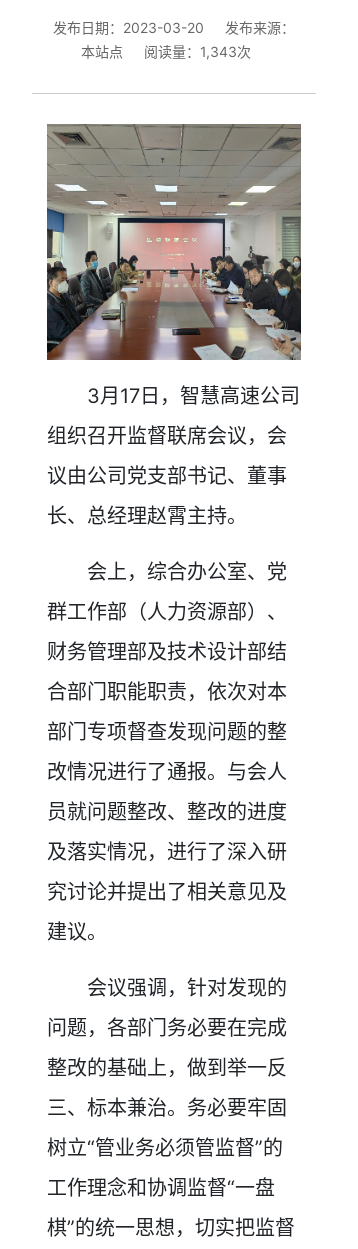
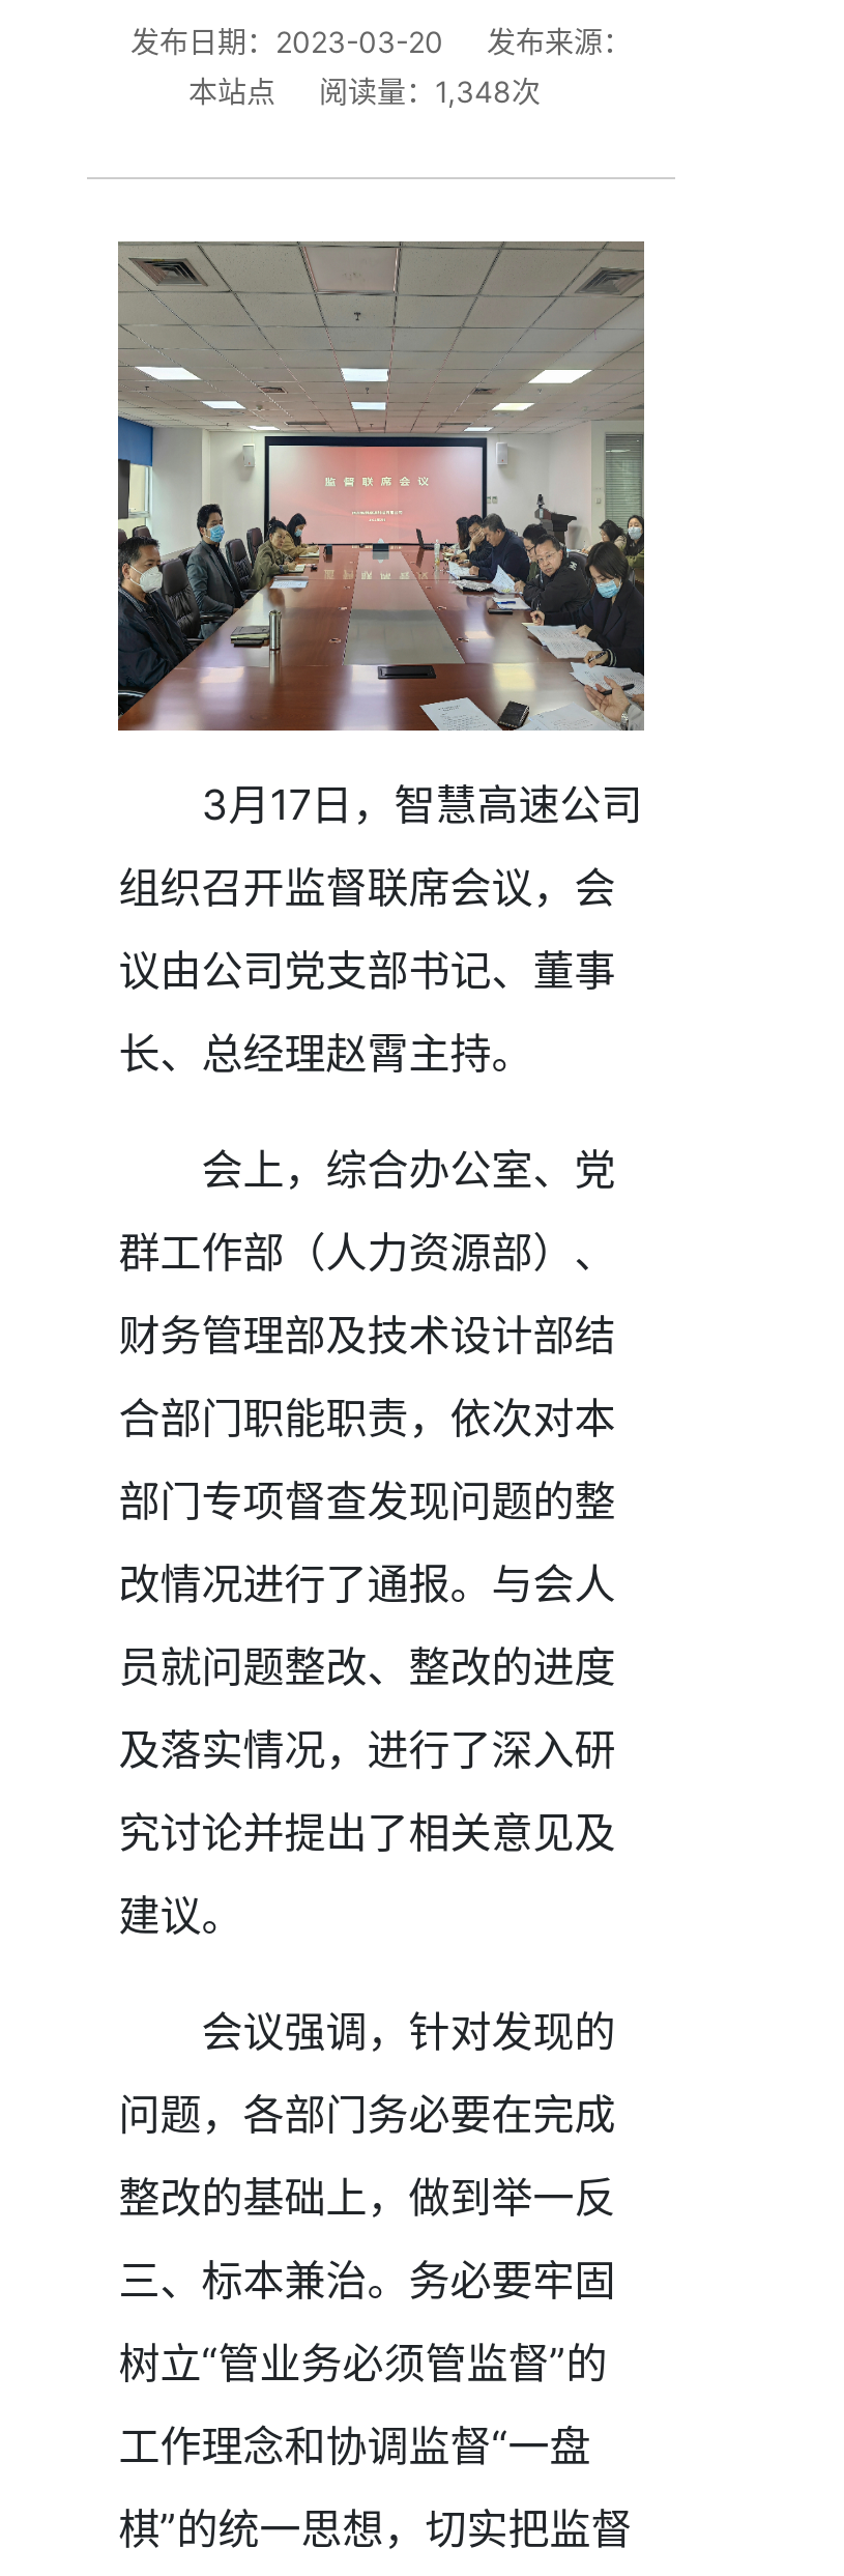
- 本站点 阅读量：1,343次
+ 本站点 阅读量：1,348次
